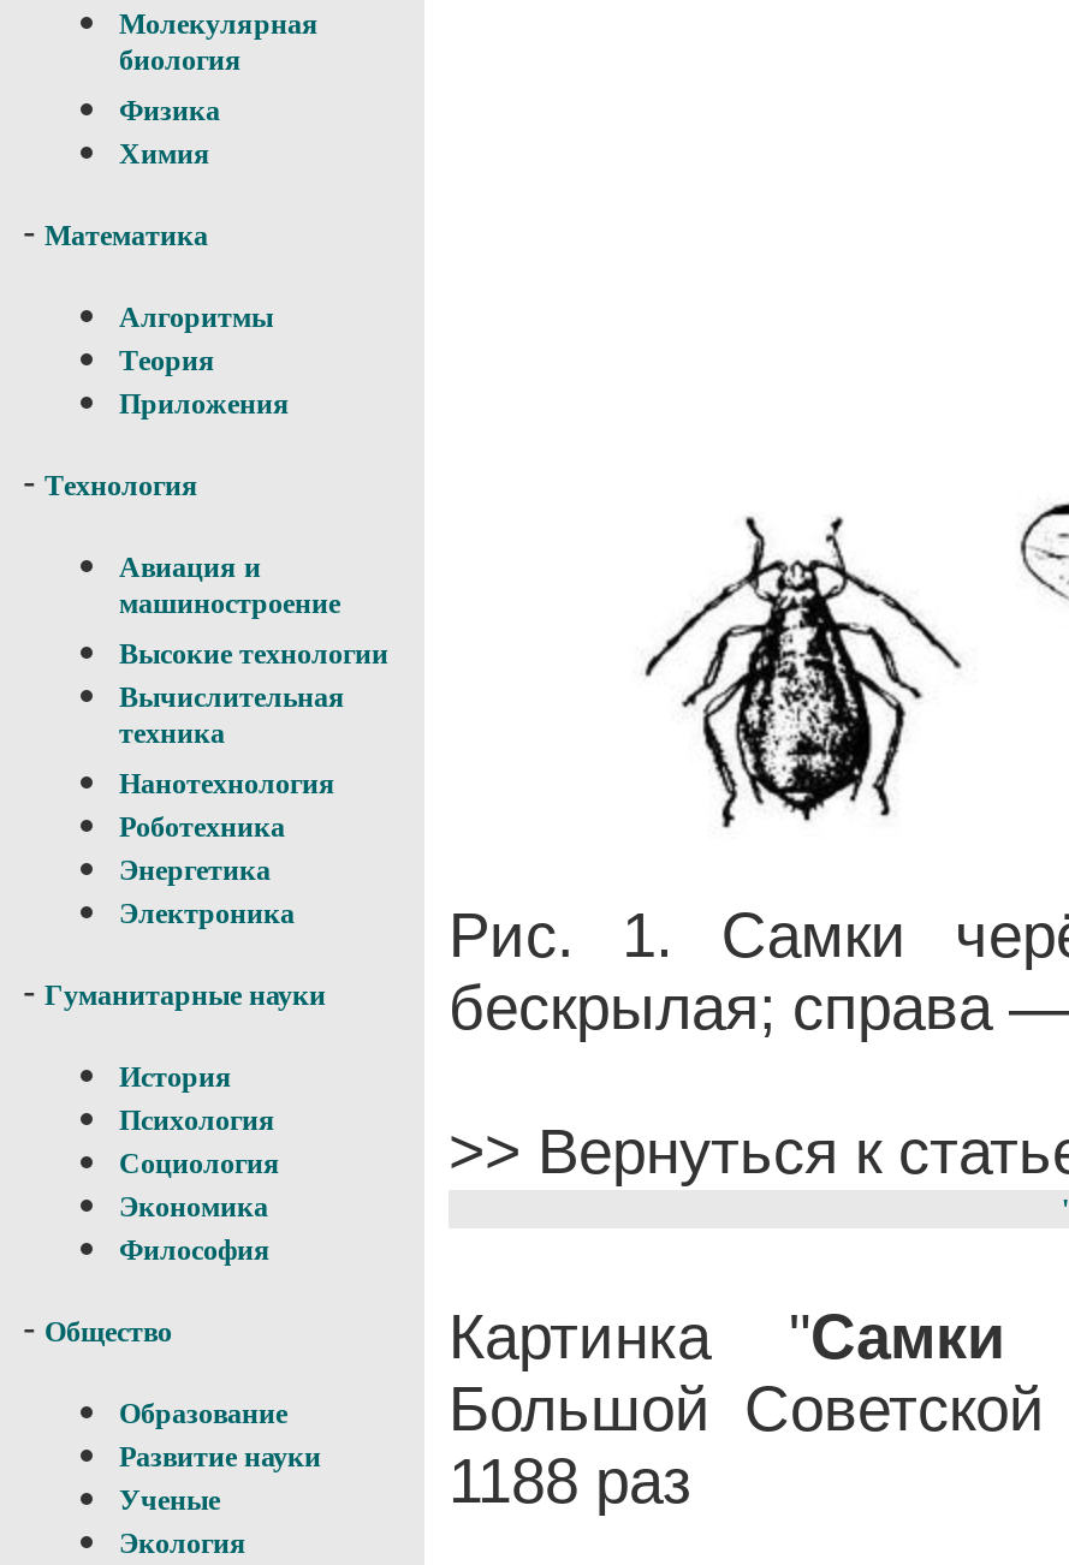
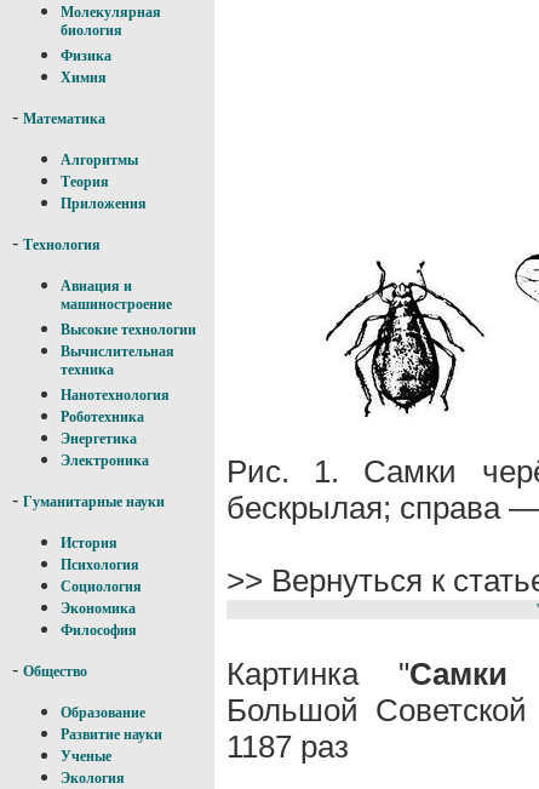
- 1188 раз
+ 1187 раз
